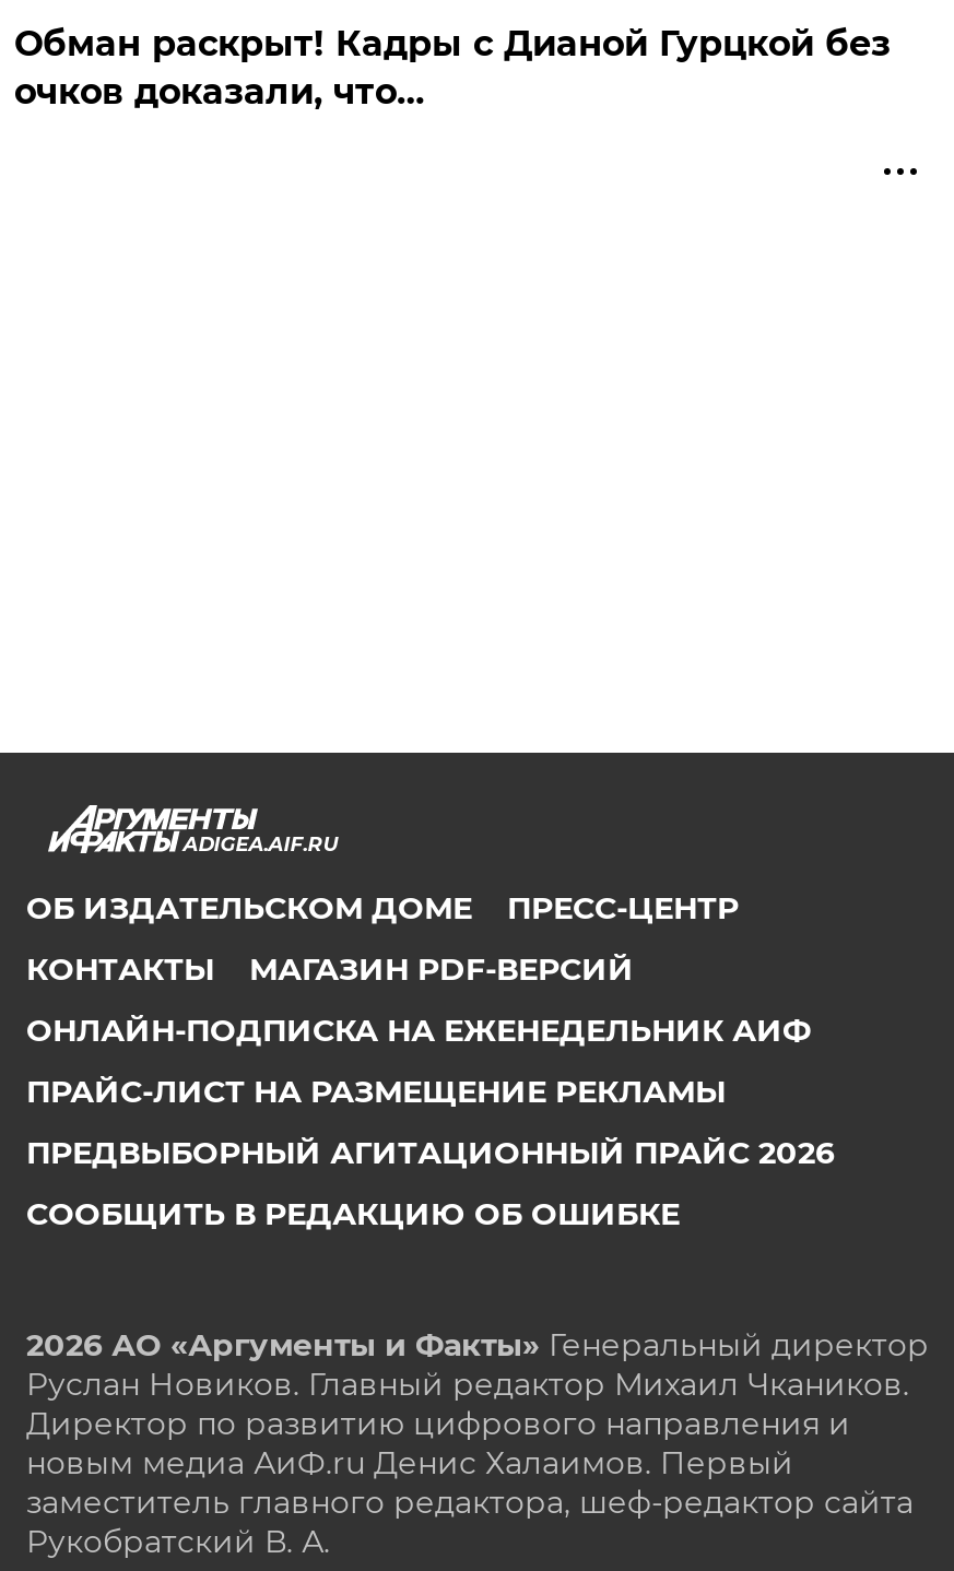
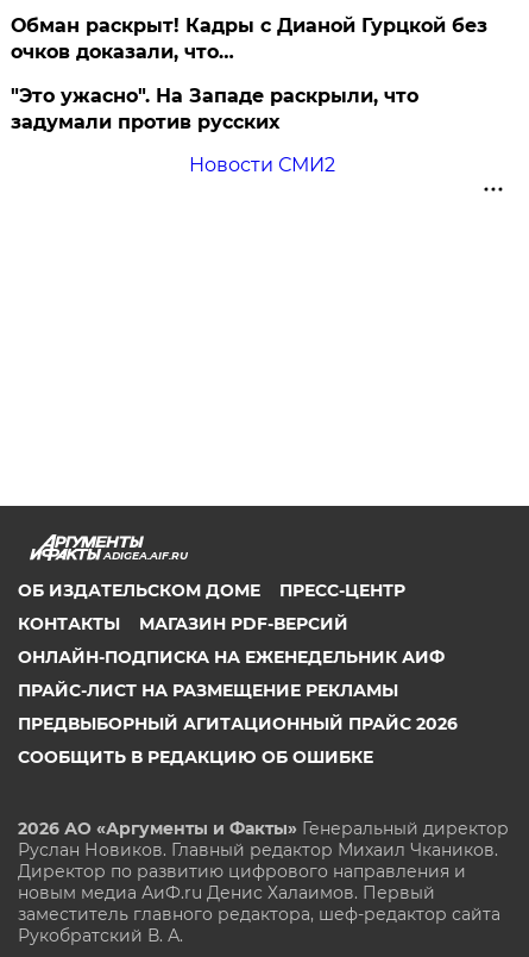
+ "Это ужасно". На Западе раскрыли, что
+ задумали против русских
+ Новости СМИ2
